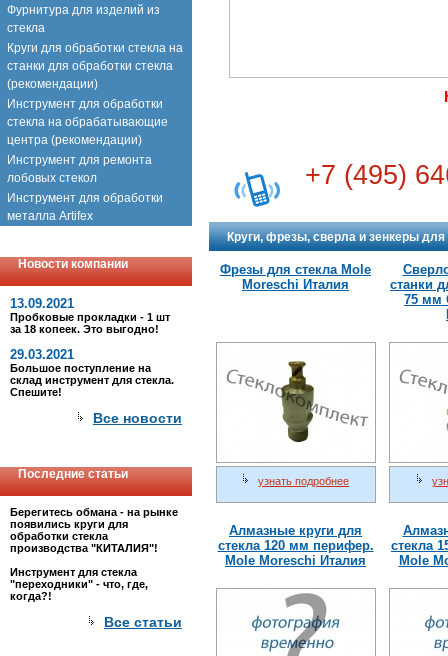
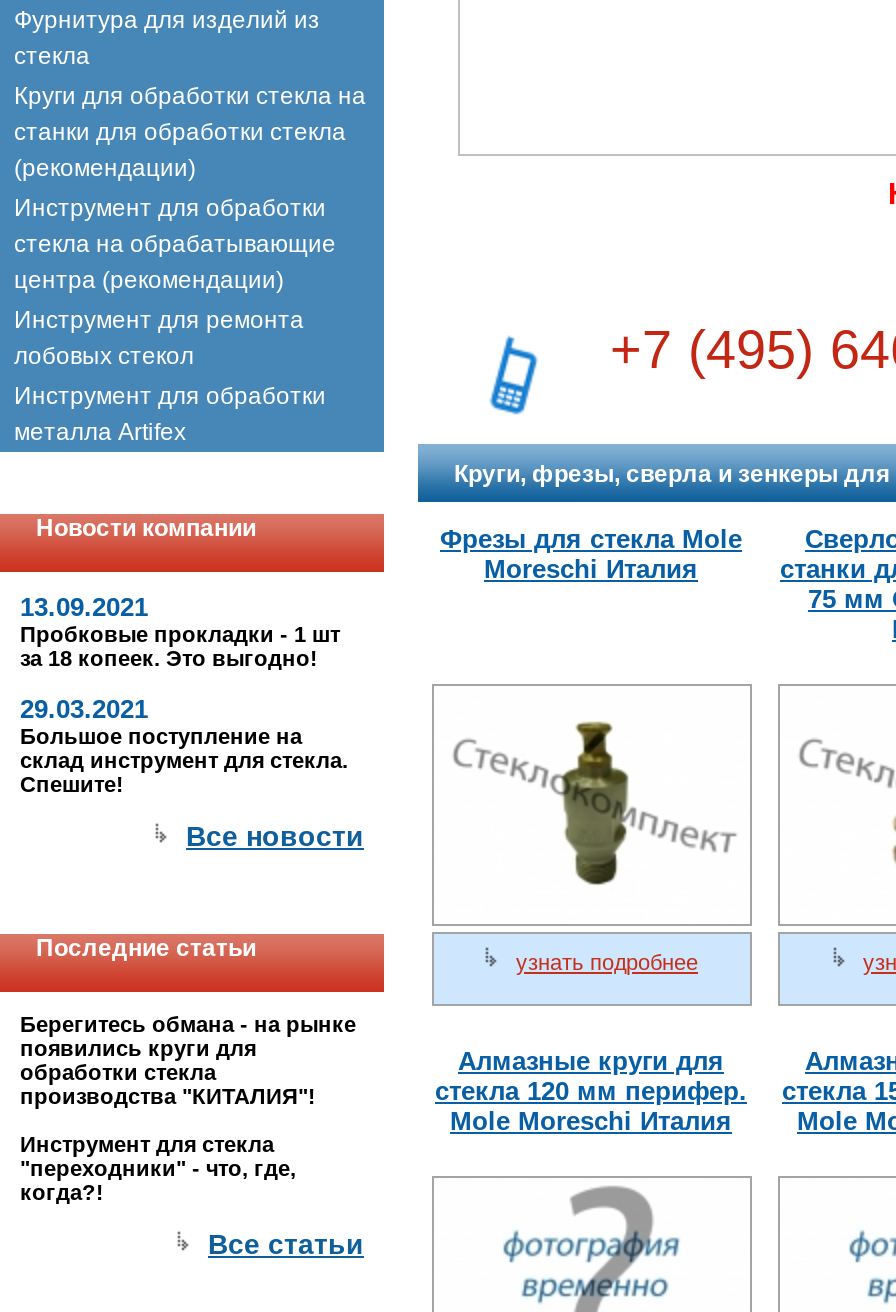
- [image]
+ [image]
